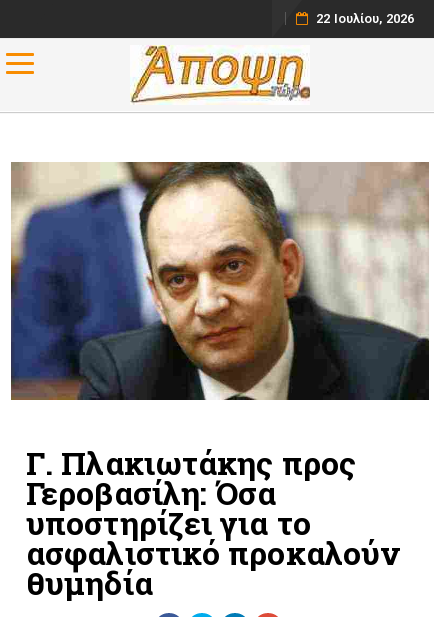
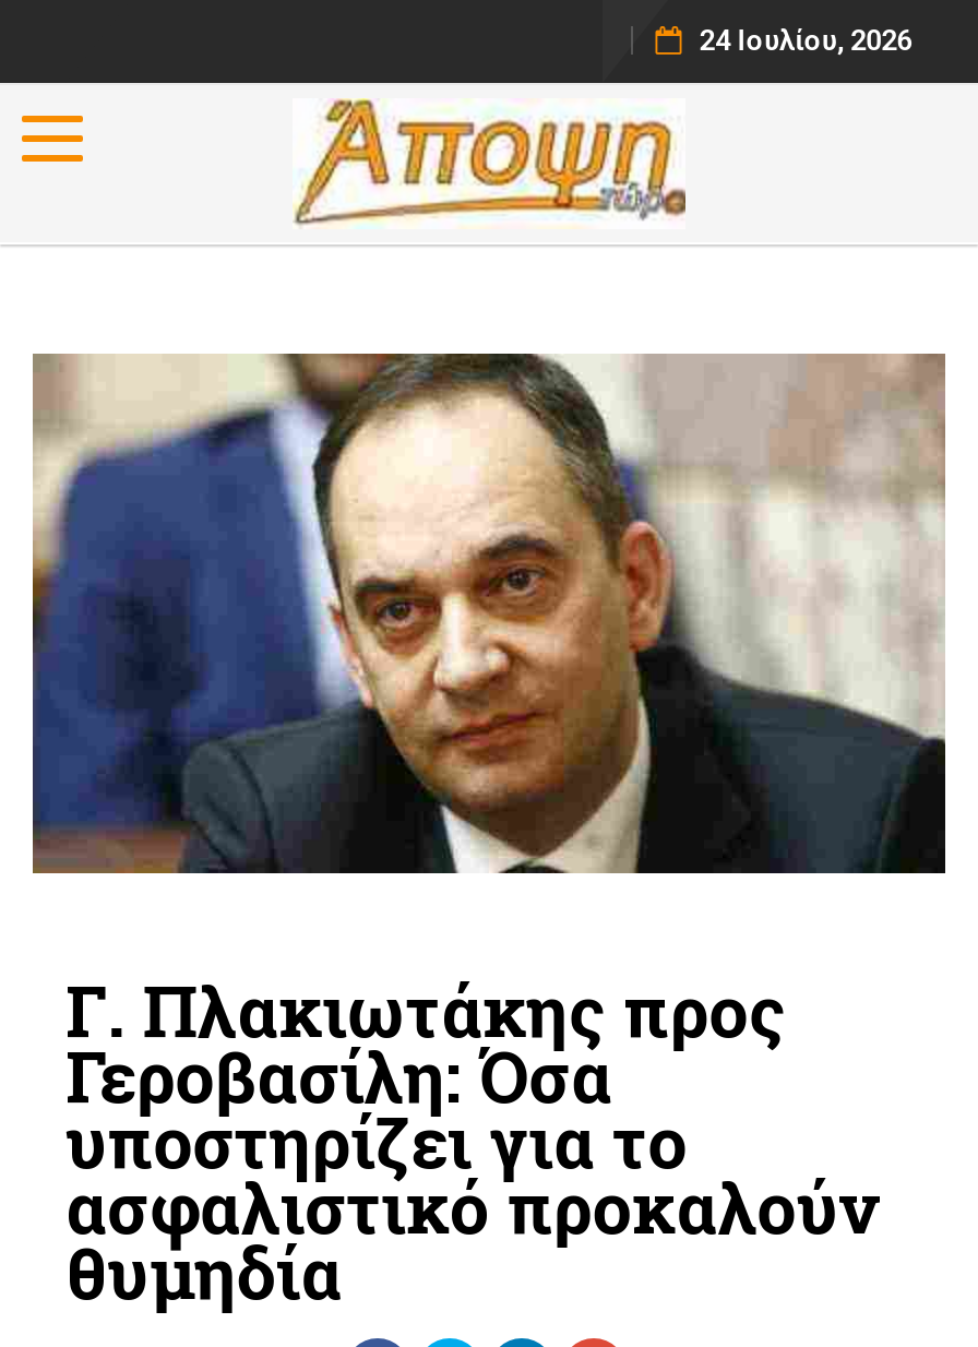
- 22 Ιουλίου, 2026
+ 24 Ιουλίου, 2026
